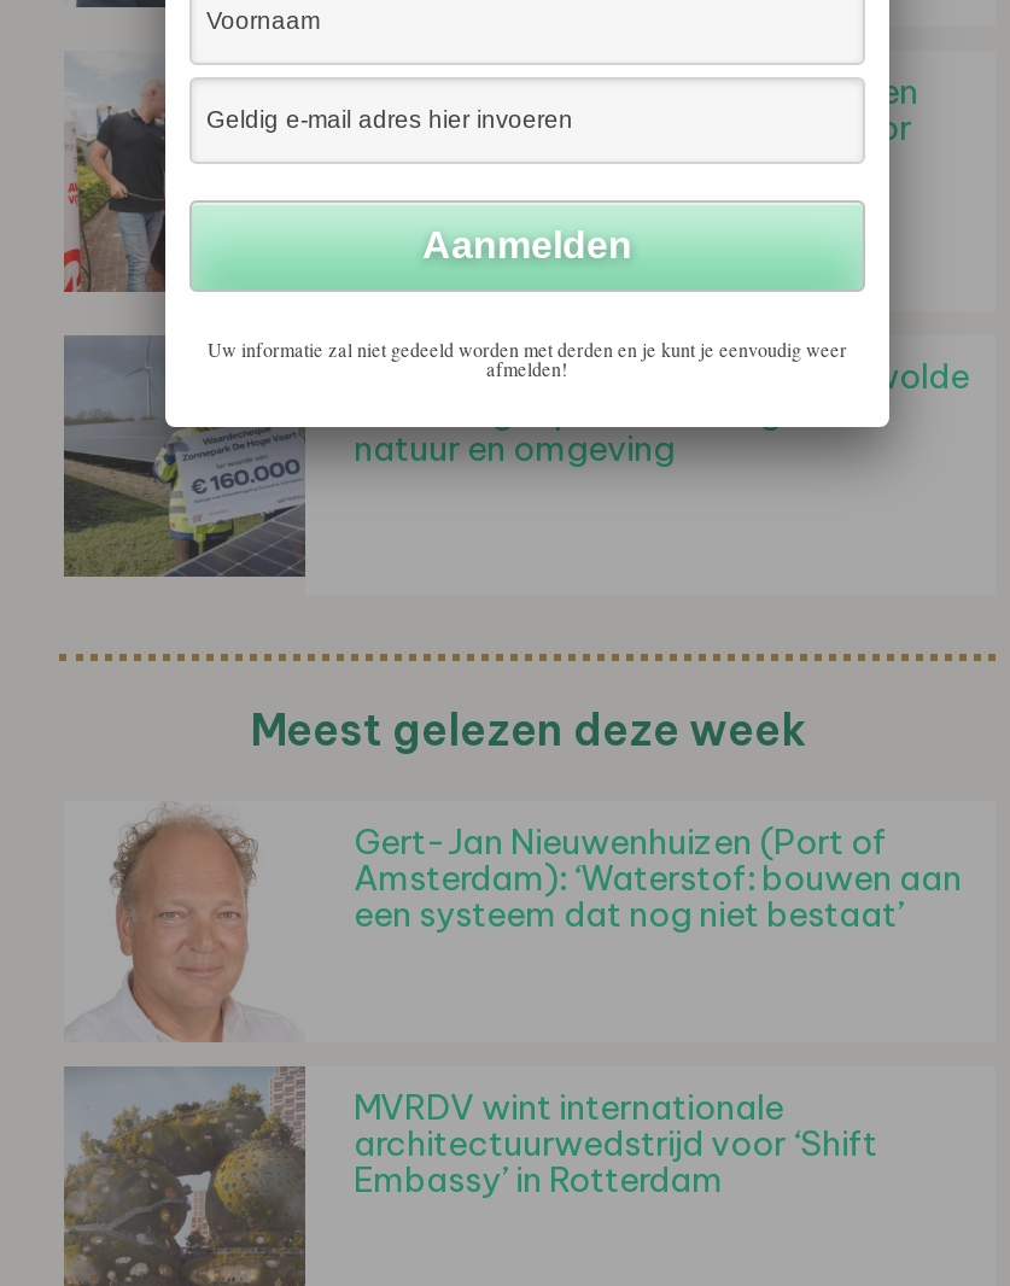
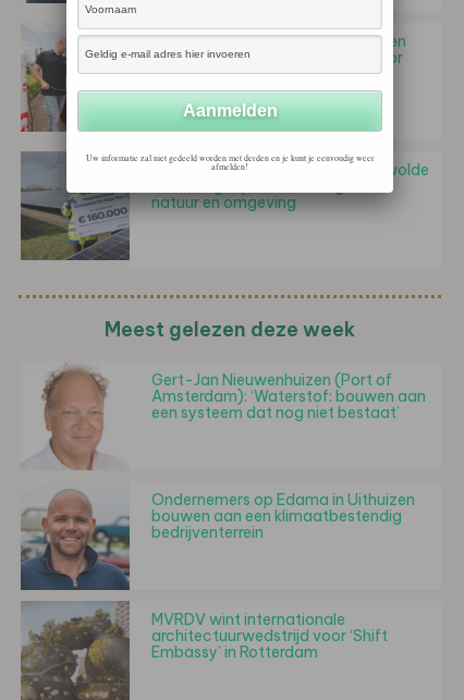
+ [image]
+ Ondernemers op Edama in Uithuizen
+ bouwen aan een klimaatbestendig
+ bedrijventerrein
